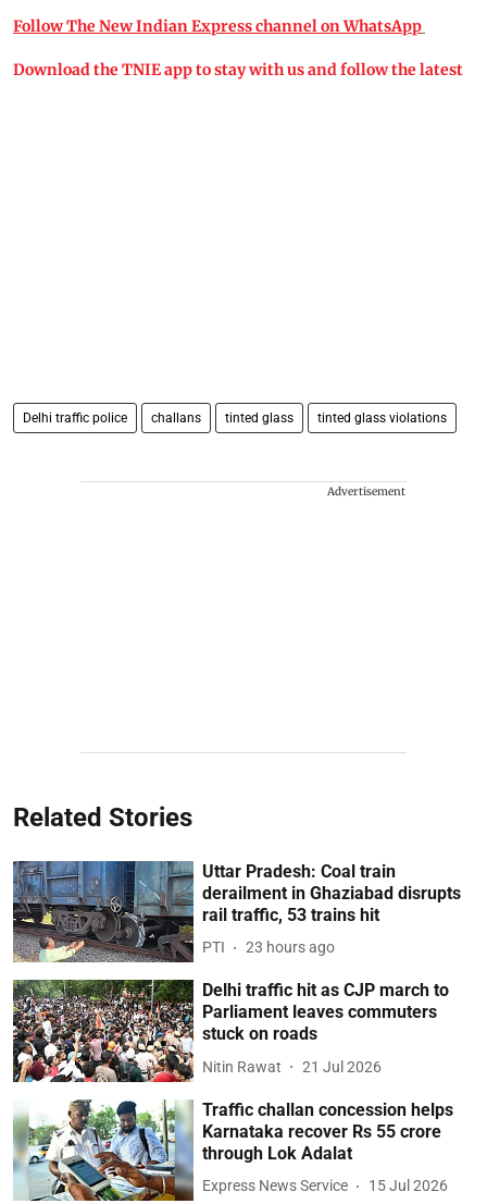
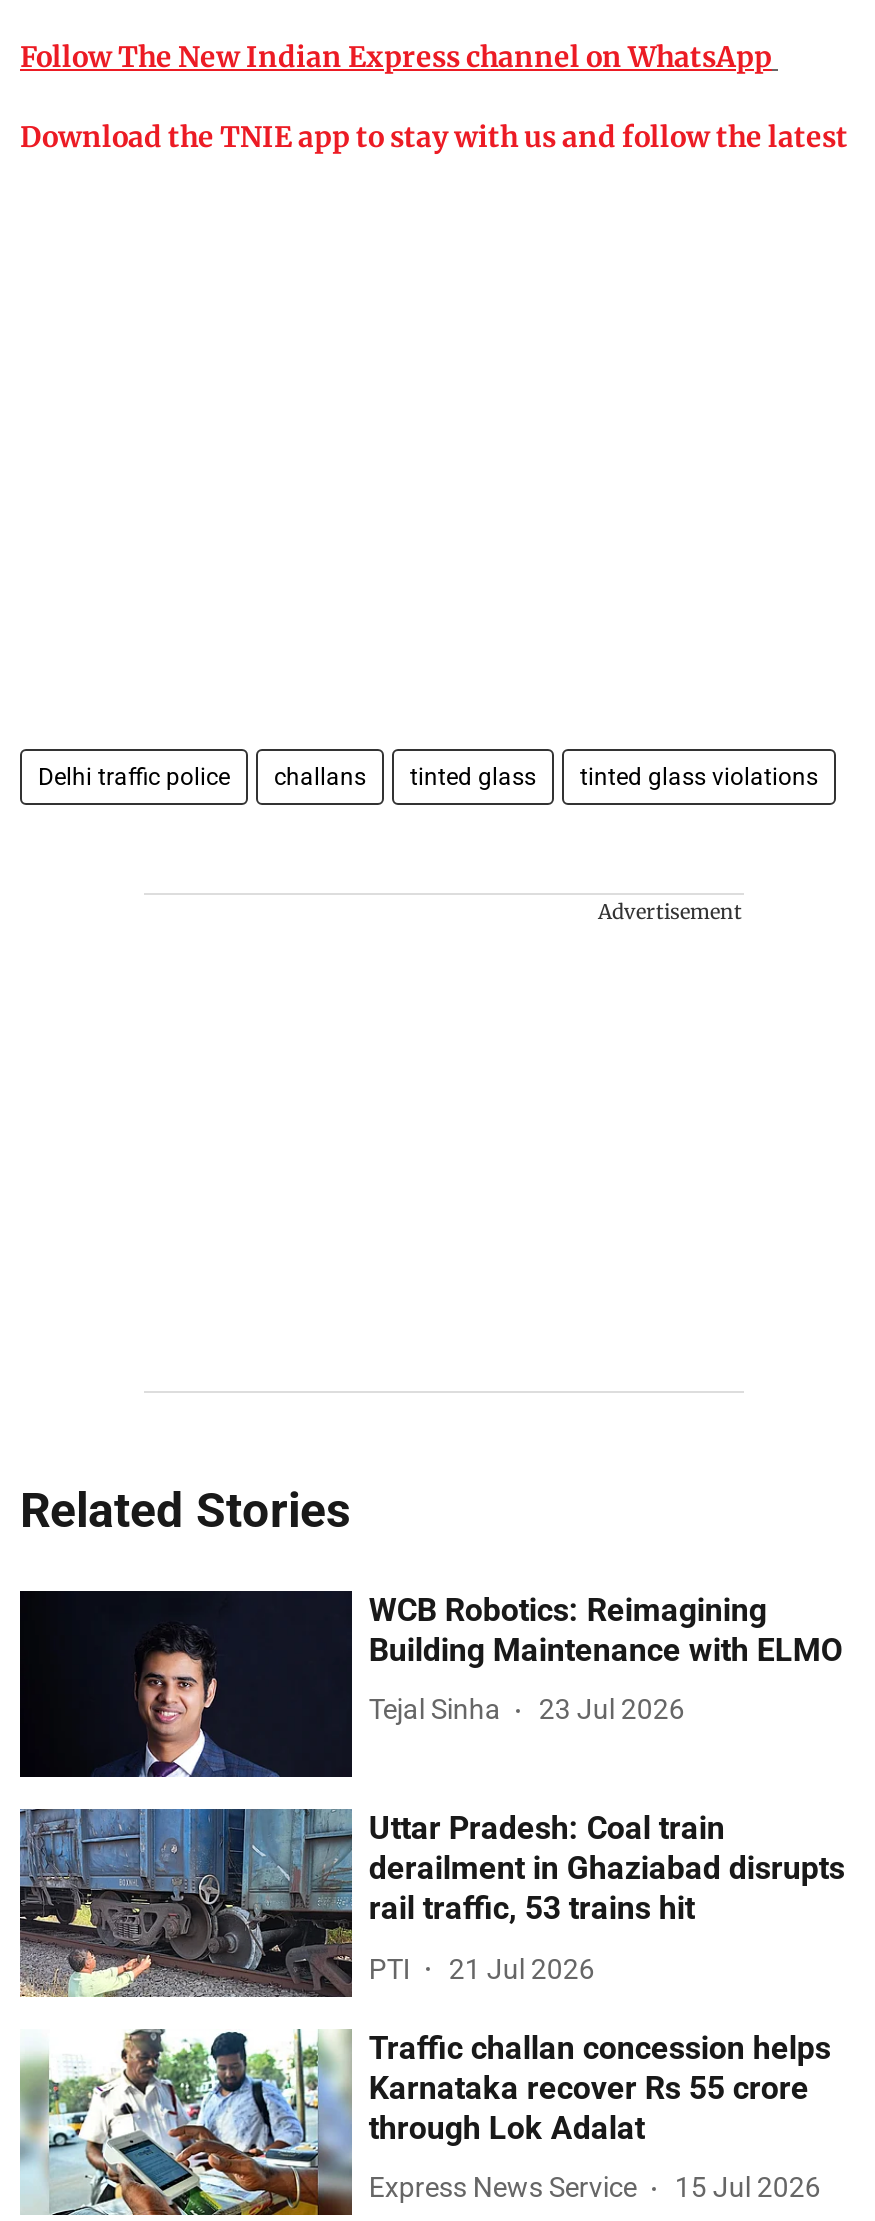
+ [image]
+ WCB Robotics: Reimagining
+ Building Maintenance with ELMO
+ Tejal Sinha
+ 23 Jul 2026

moved down: [image] | Uttar Pradesh: Coal train | derailment in Ghaziabad disrupts | rail traffic, 53 trains hit | PTI

- [image]
- 23 hours ago
- Delhi traffic hit as CJP march to
- Parliament leaves commuters
- stuck on roads
- Nitin Rawat
